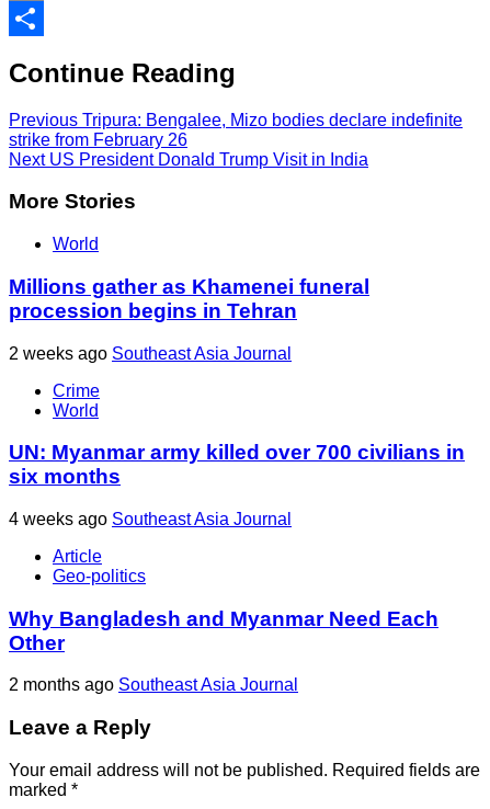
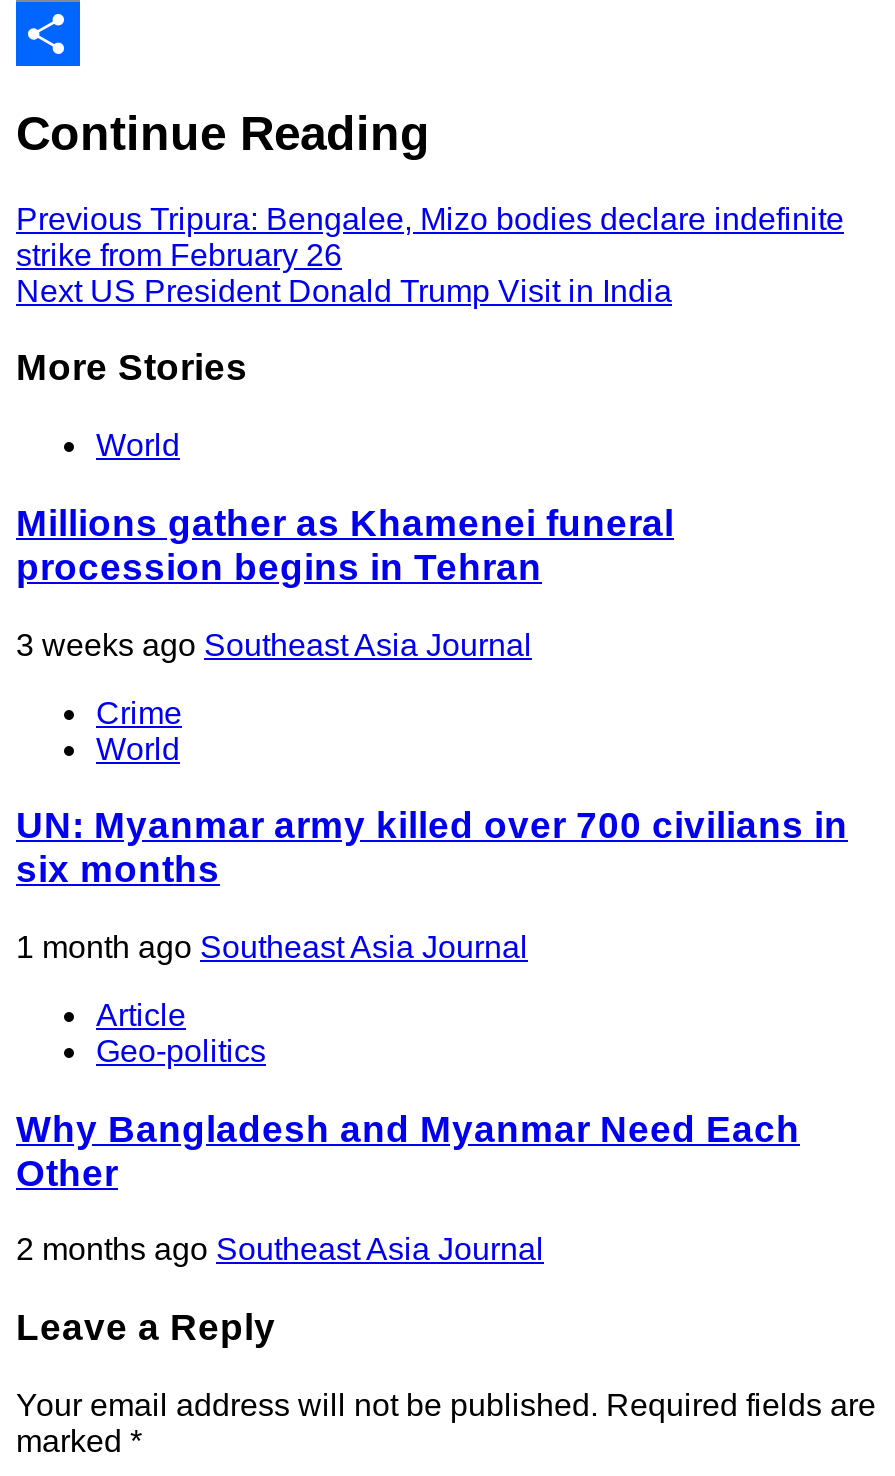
- 2 weeks ago Southeast Asia Journal
+ 3 weeks ago Southeast Asia Journal

- 4 weeks ago Southeast Asia Journal
+ 1 month ago Southeast Asia Journal
